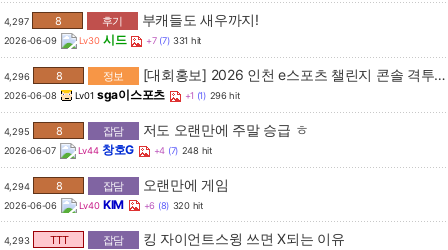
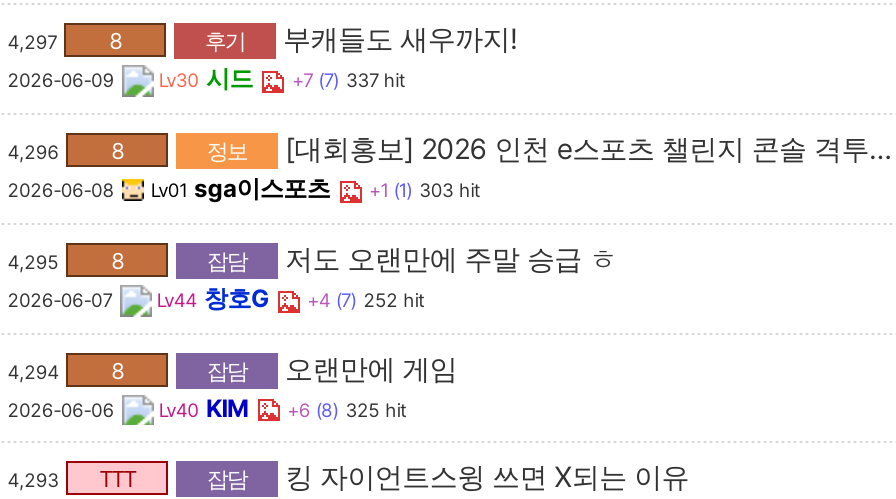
- +7 (7) 331 hit
+ +7 (7) 337 hit

- +1 (1) 296 hit
+ +1 (1) 303 hit

- +4 (7) 248 hit
+ +4 (7) 252 hit

- Lv40 KIM +6 (8) 320 hit
+ Lv40 KIM +6 (8) 325 hit
